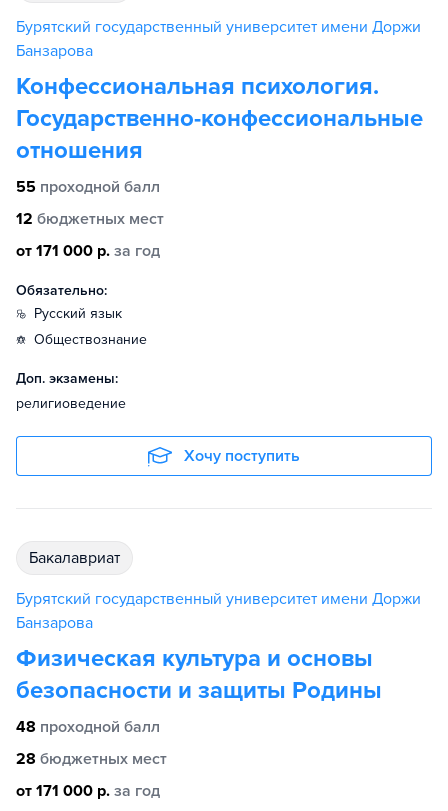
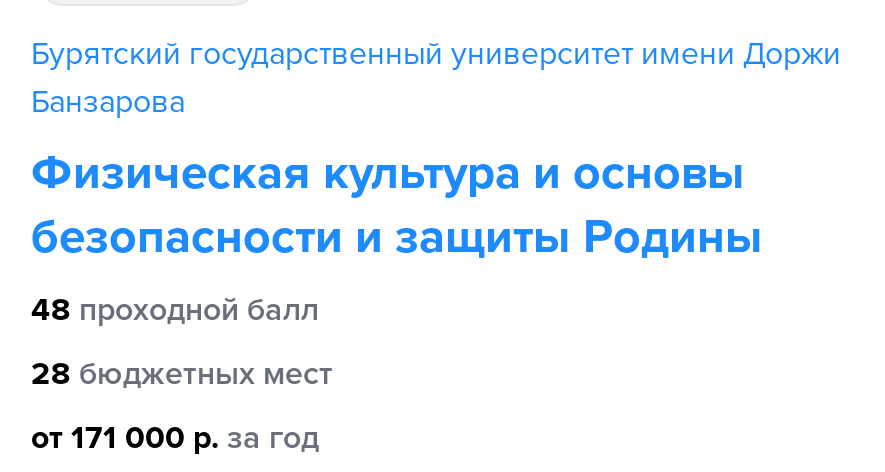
- Конфессиональная психология.
- Государственно-конфессиональные
- отношения
- 55 проходной балл
- 12 бюджетных мест
- от 171 000 р. за год
- Обязательно:
- русский язык
- обществознание
- Доп. экзамены:
- религиоведение
- Хочу поступить

- бакалавриат
- Бурятский государственный университет имени Доржи
- Банзарова
